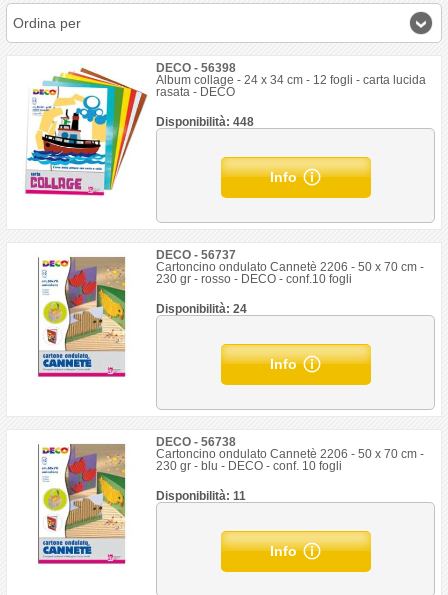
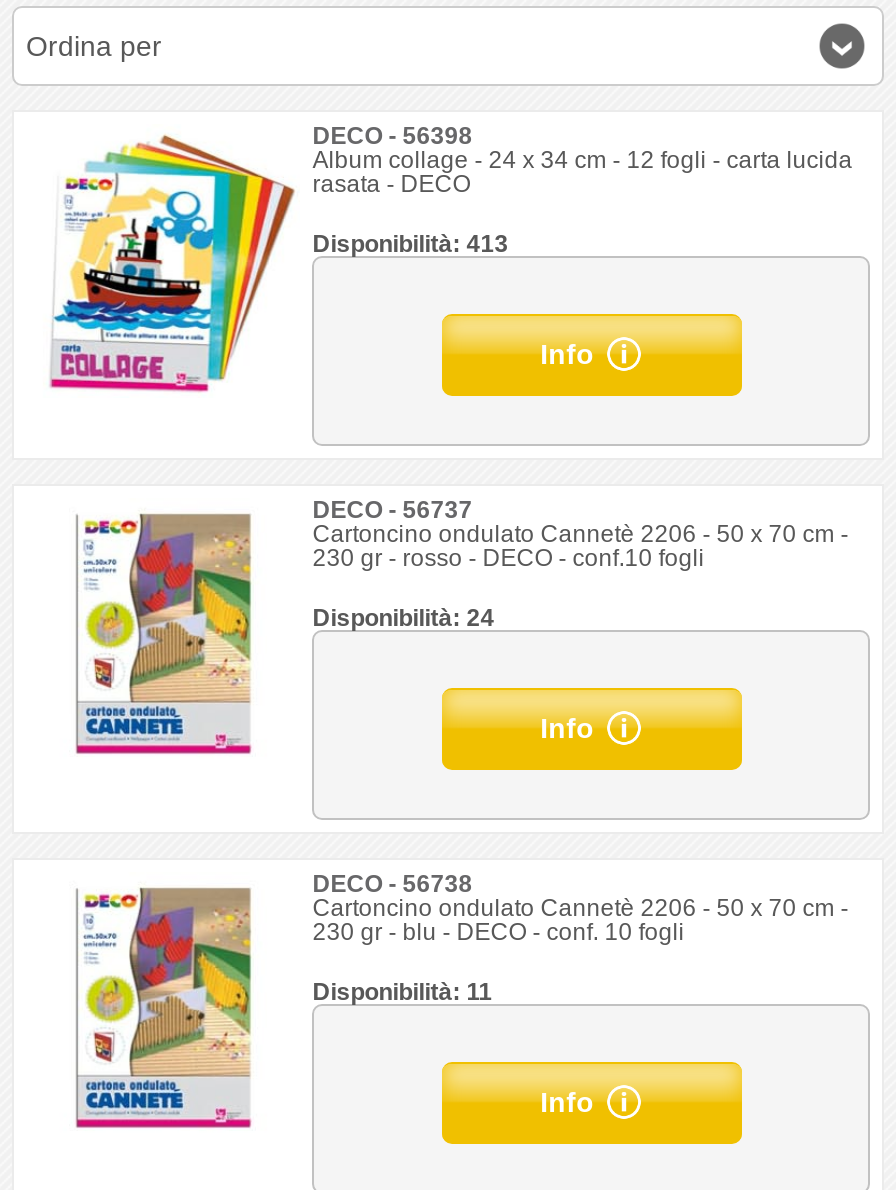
- Disponibilità: 448
+ Disponibilità: 413
